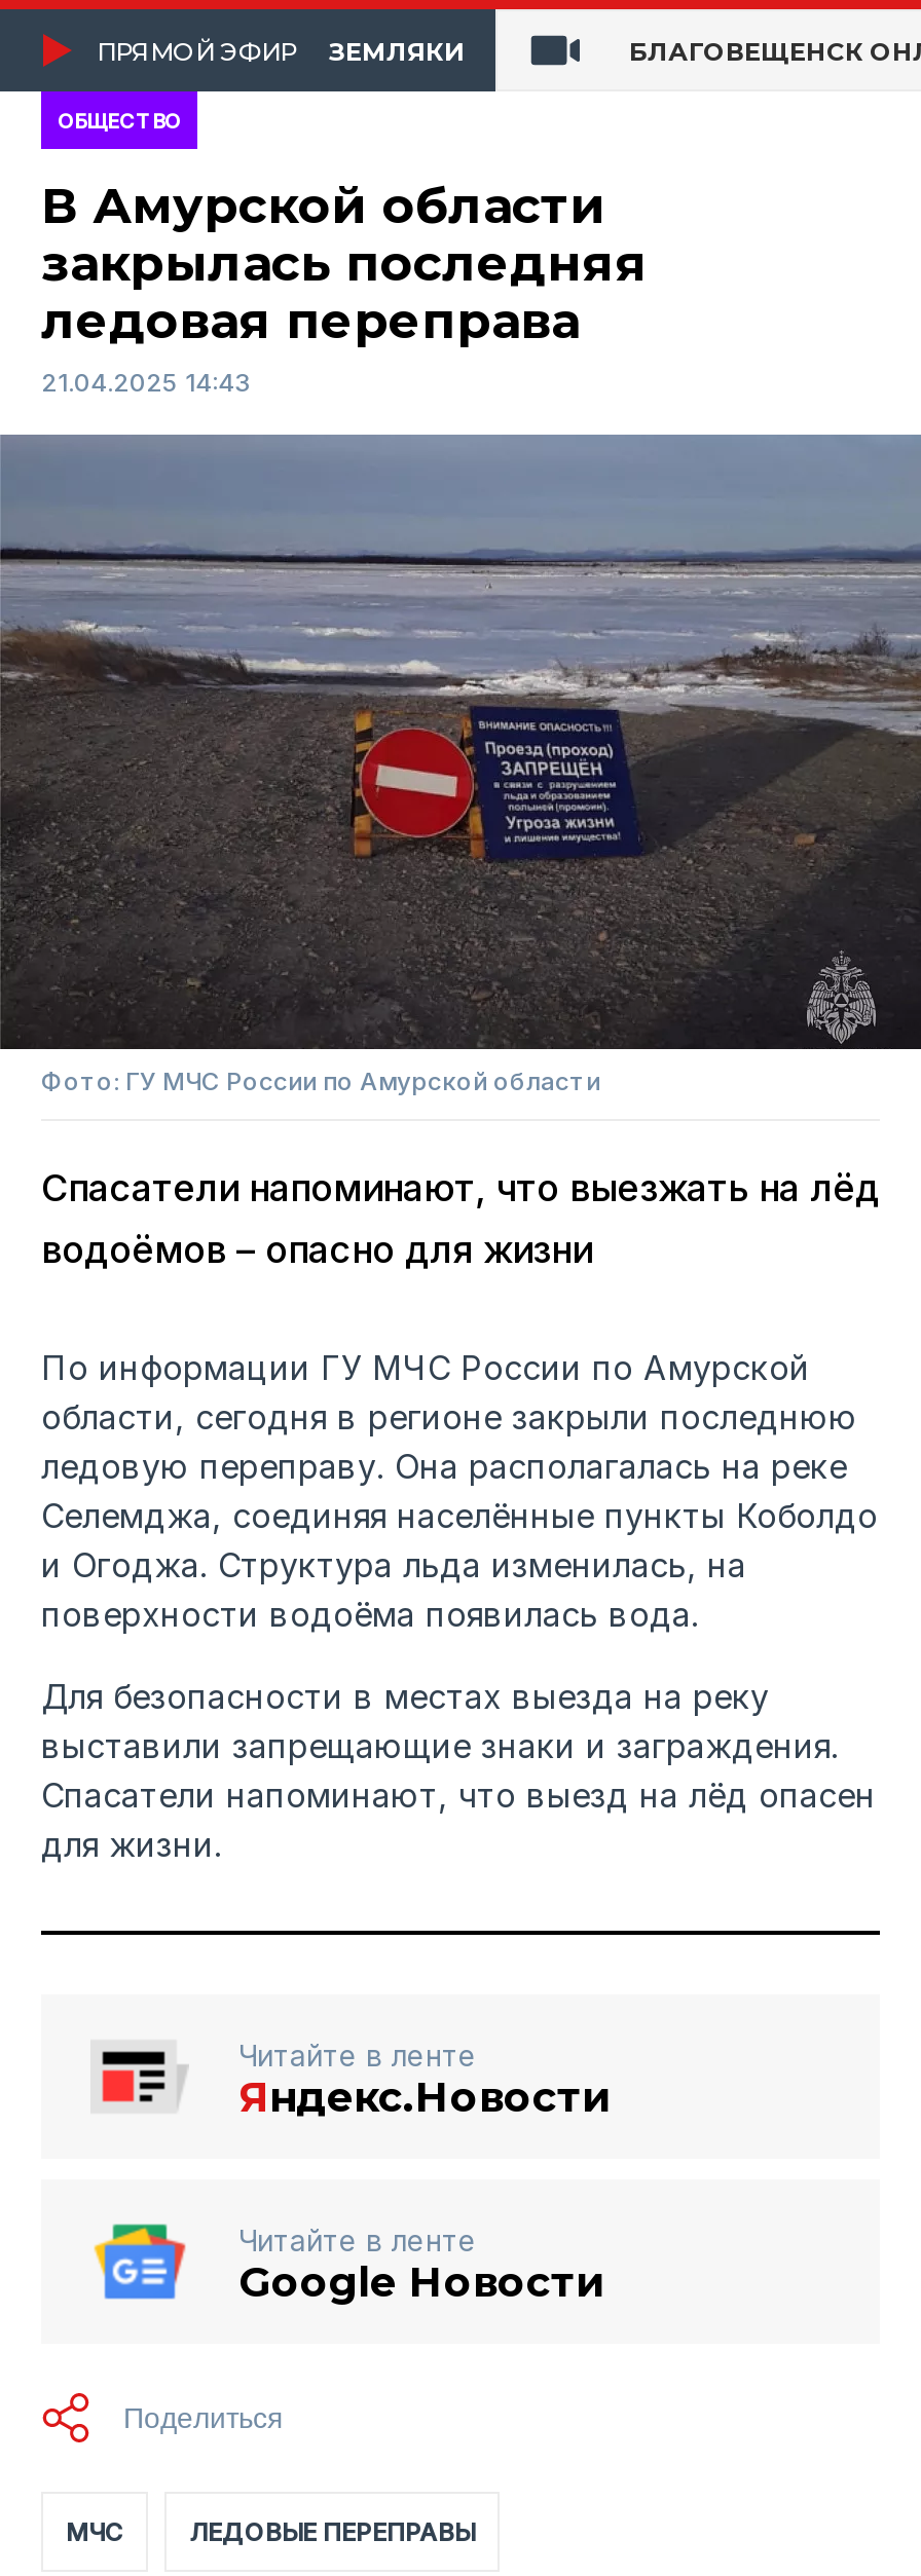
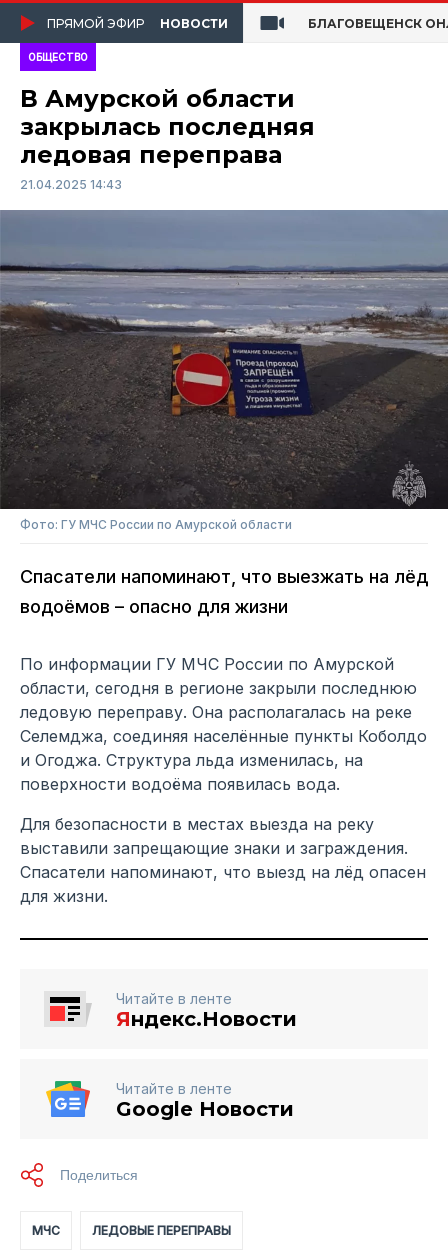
- ЗЕМЛЯКИ
+ НОВОСТИ
